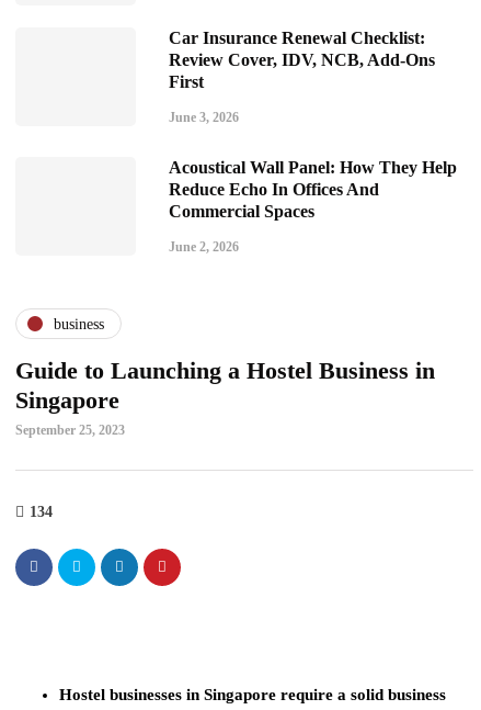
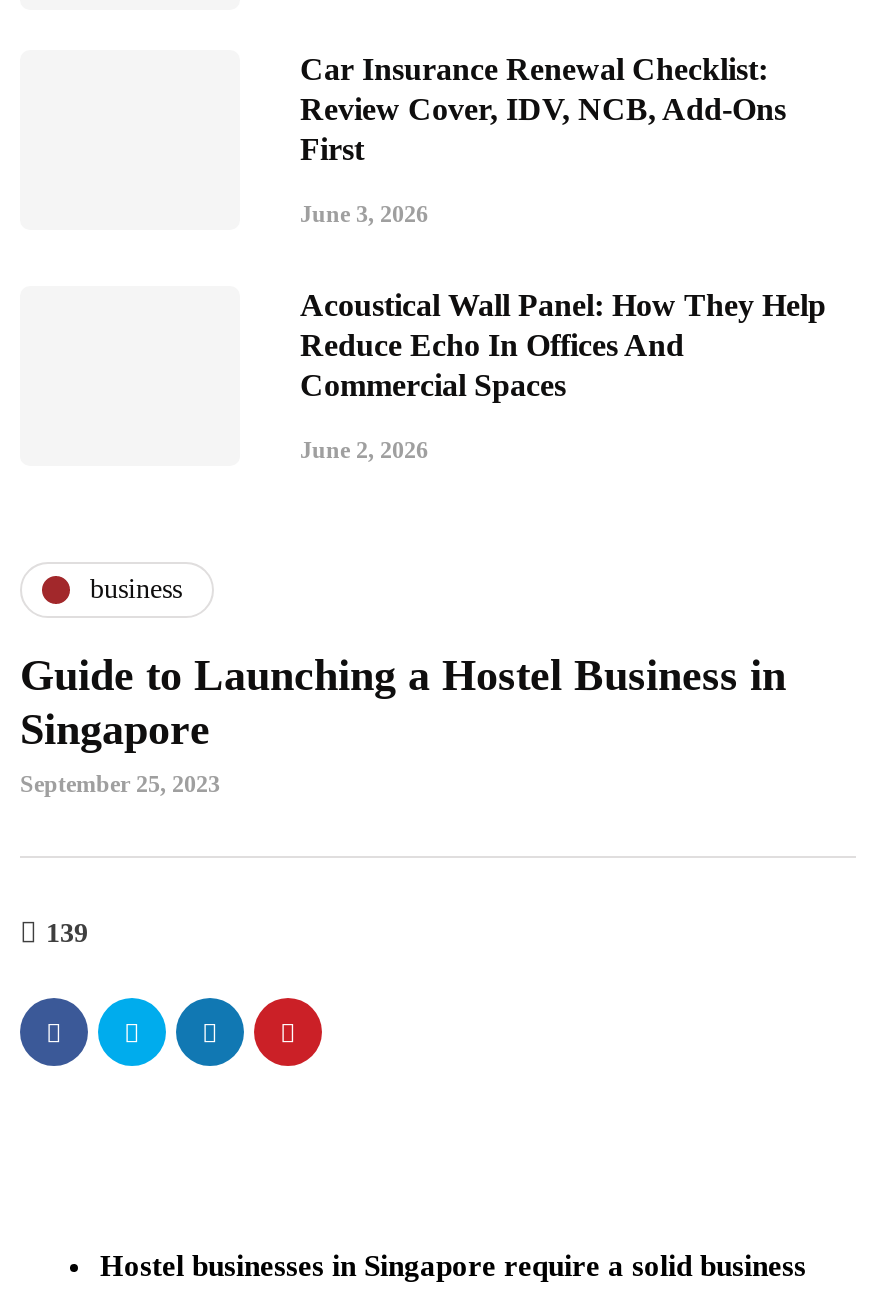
- 134
+ 139
